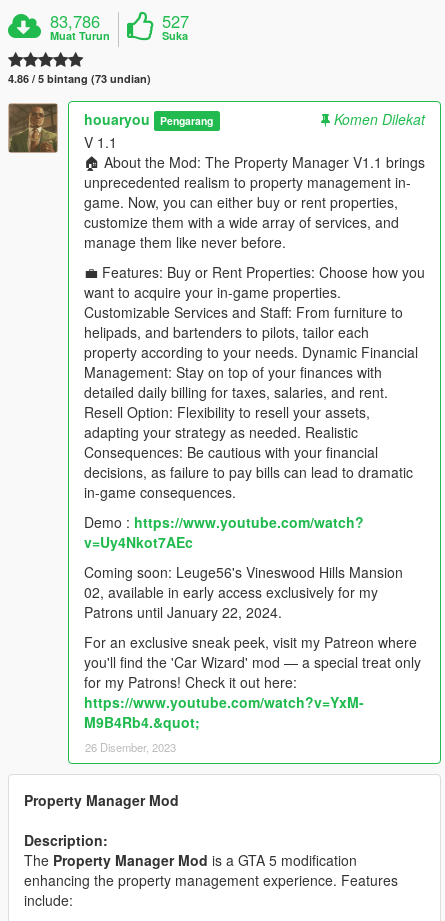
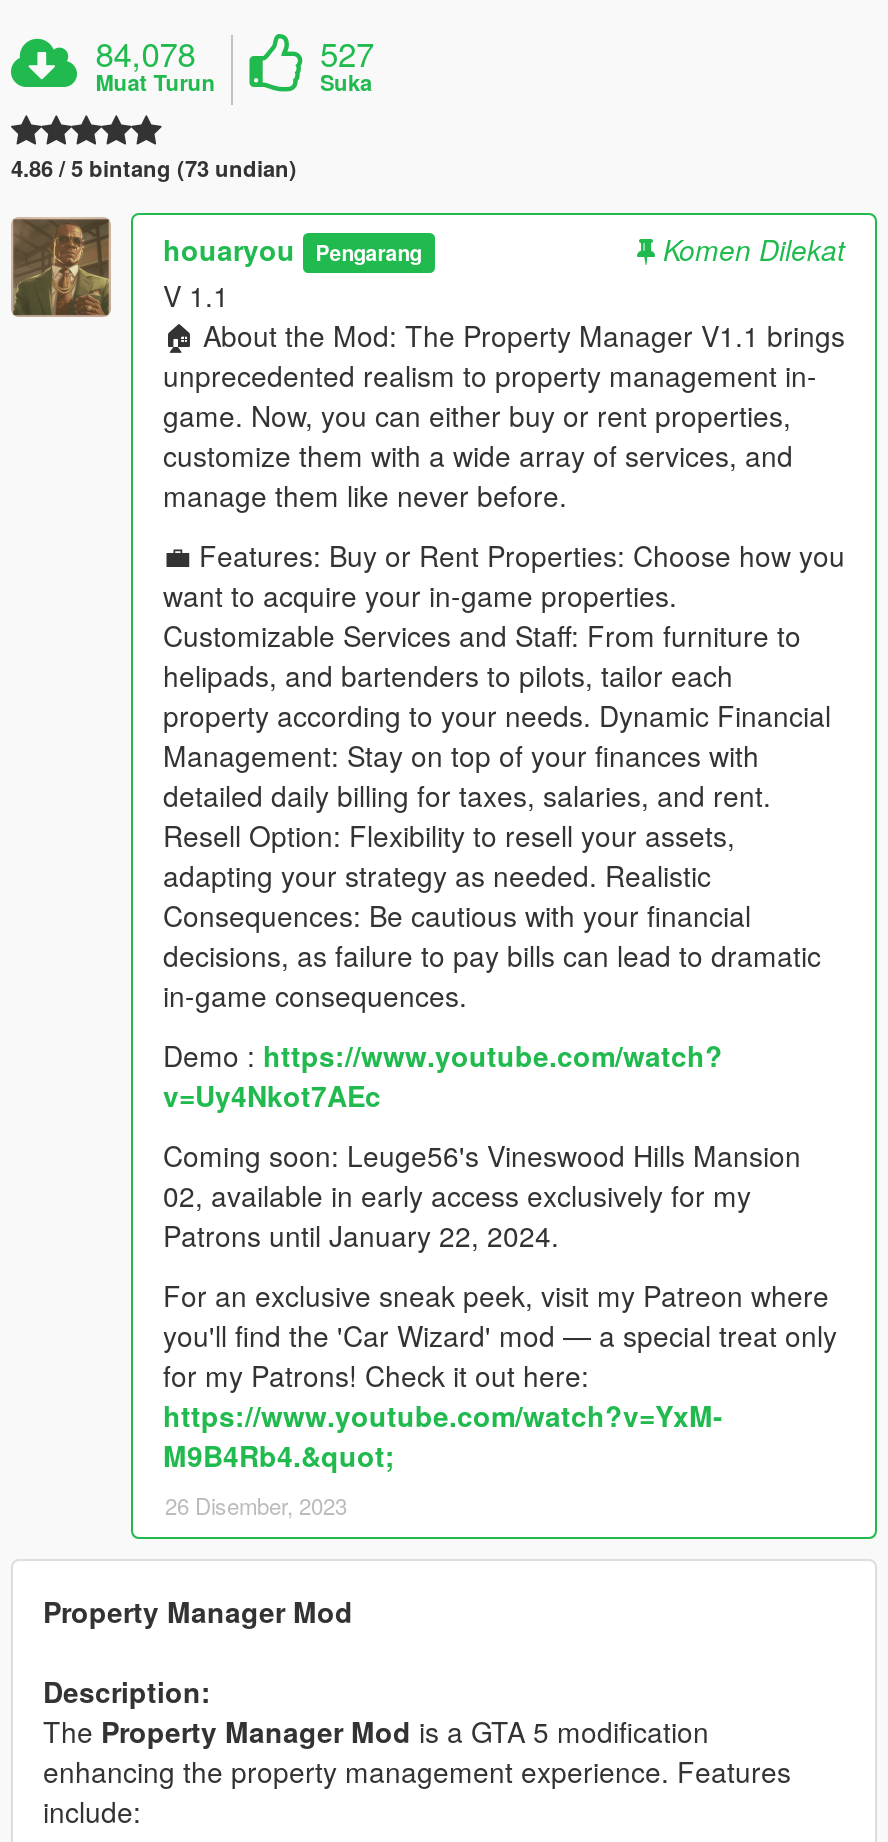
- 83,786
+ 84,078
